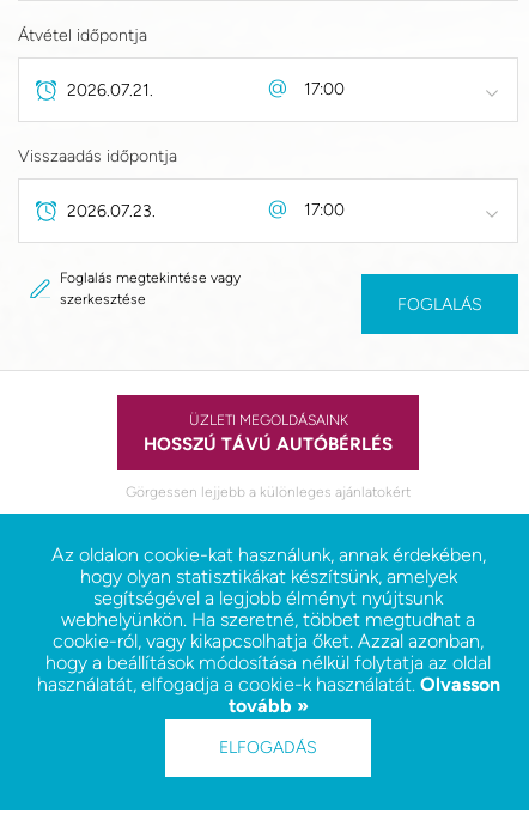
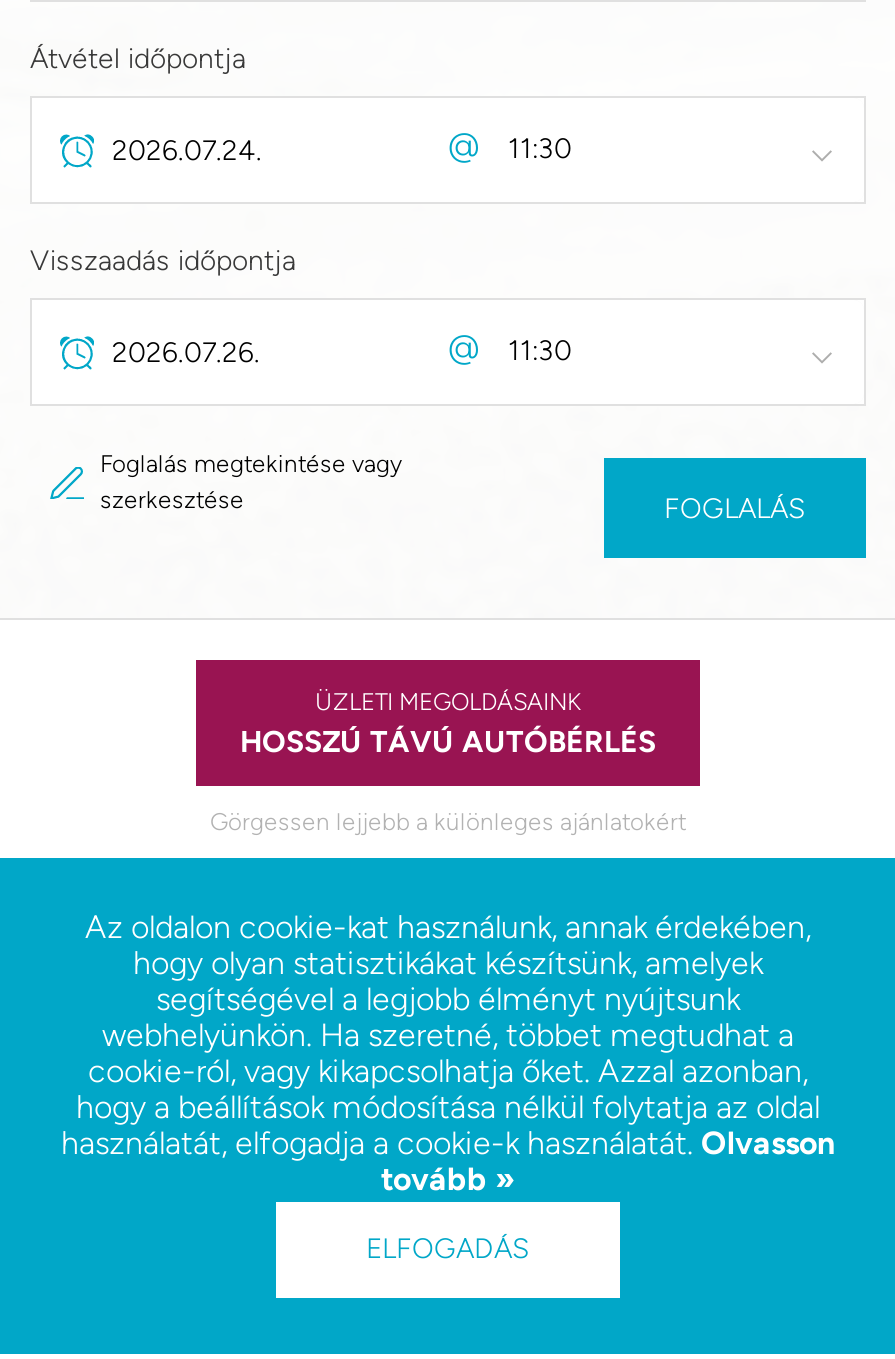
- 17:00
+ 11:30

- 17:00
+ 11:30
